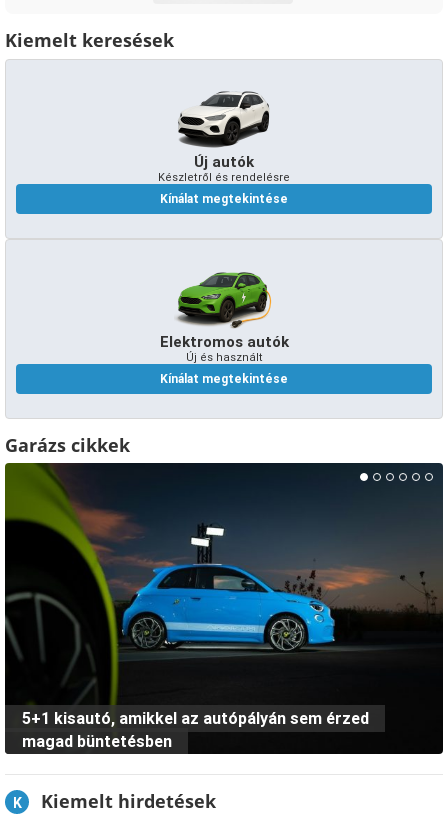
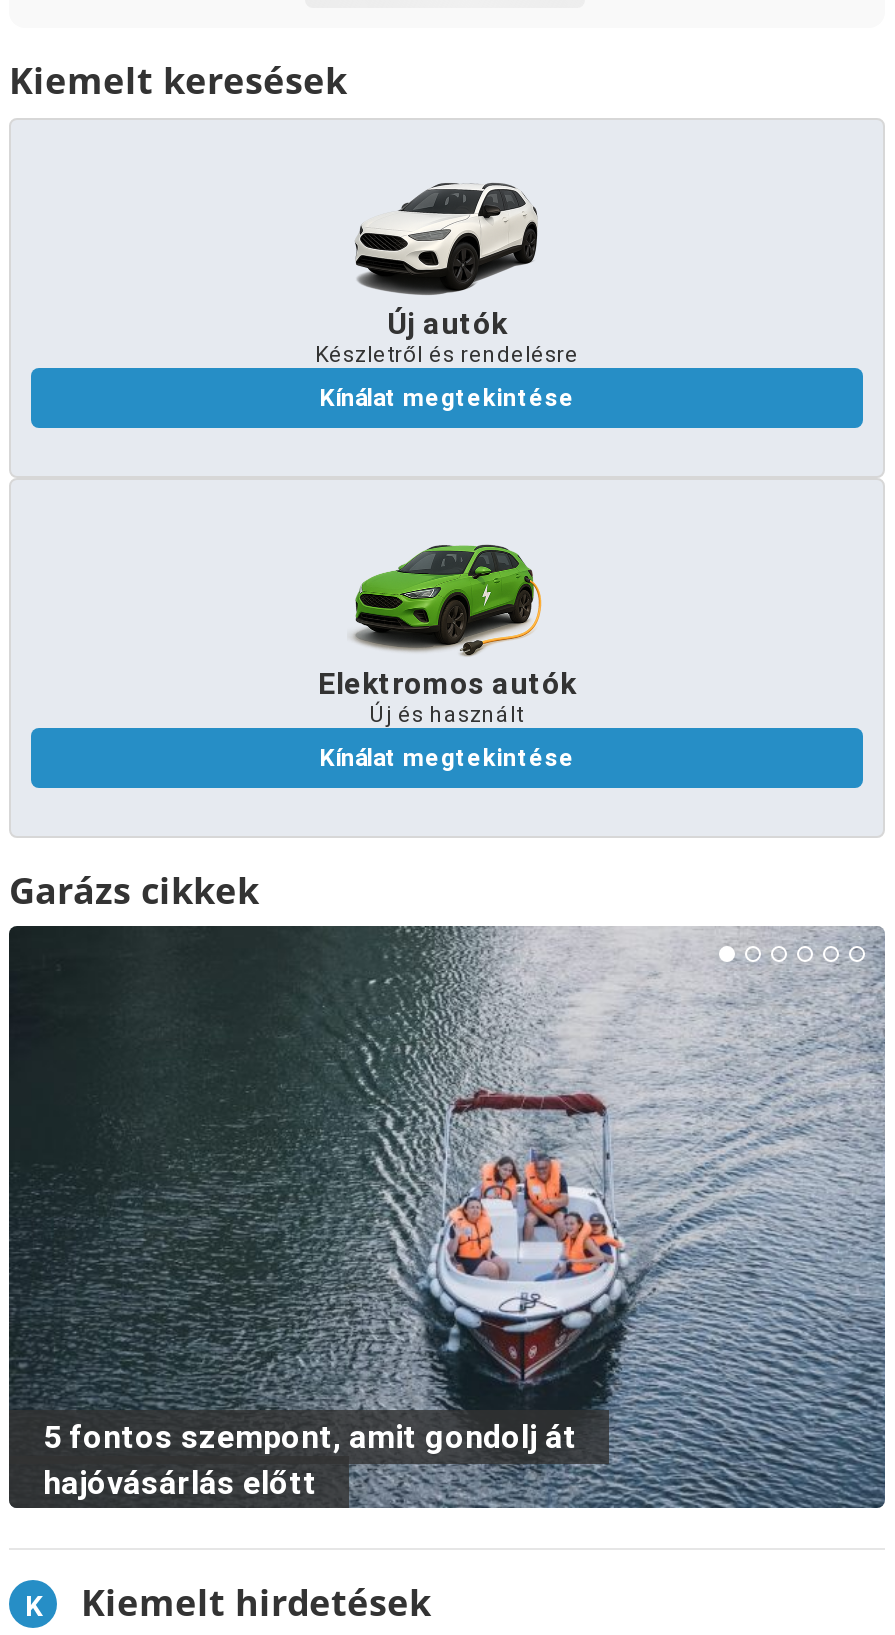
- [image]
- 5+1 kisautó, amikkel az autópályán sem érzed
- magad büntetésben
+ [image]
+ 5 fontos szempont, amit gondolj át
+ hajóvásárlás előtt
